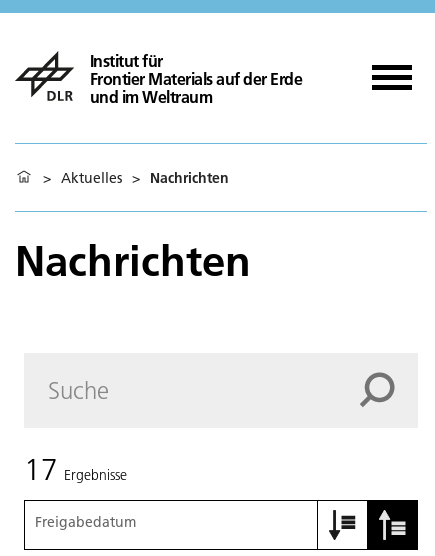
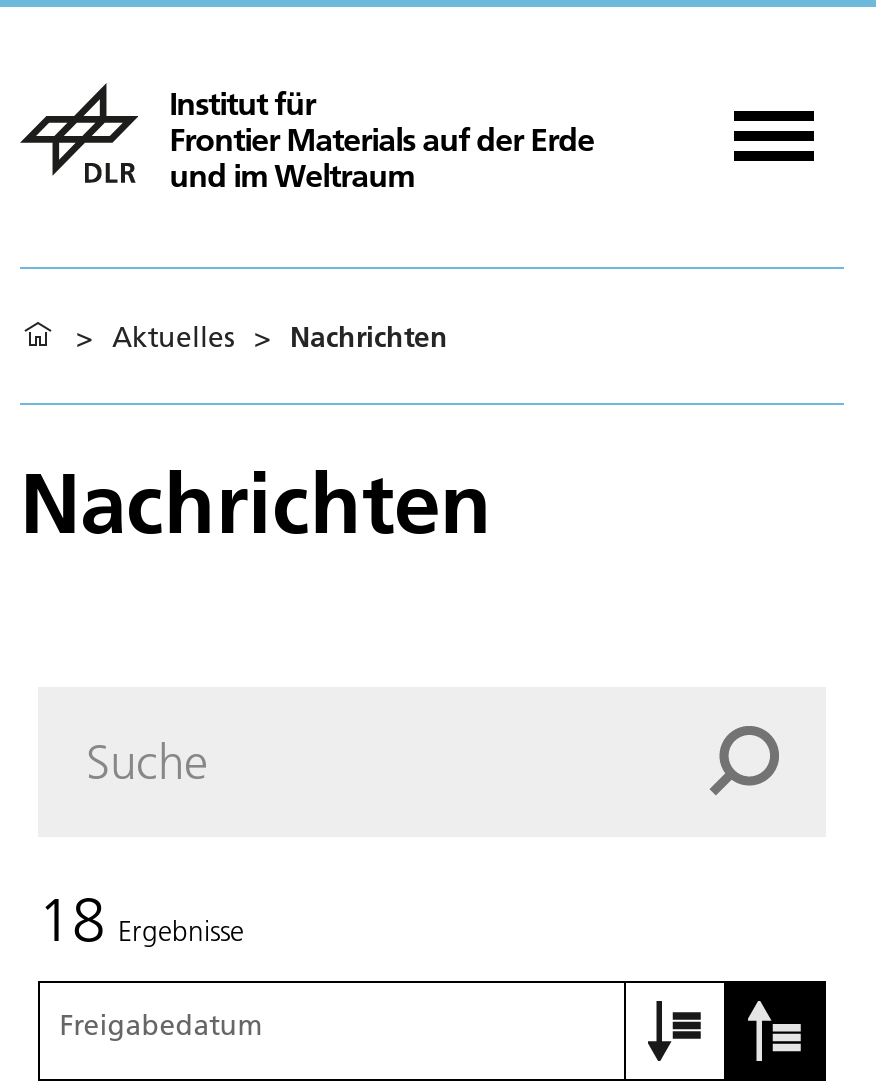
- 17 Ergebnisse
+ 18 Ergebnisse
